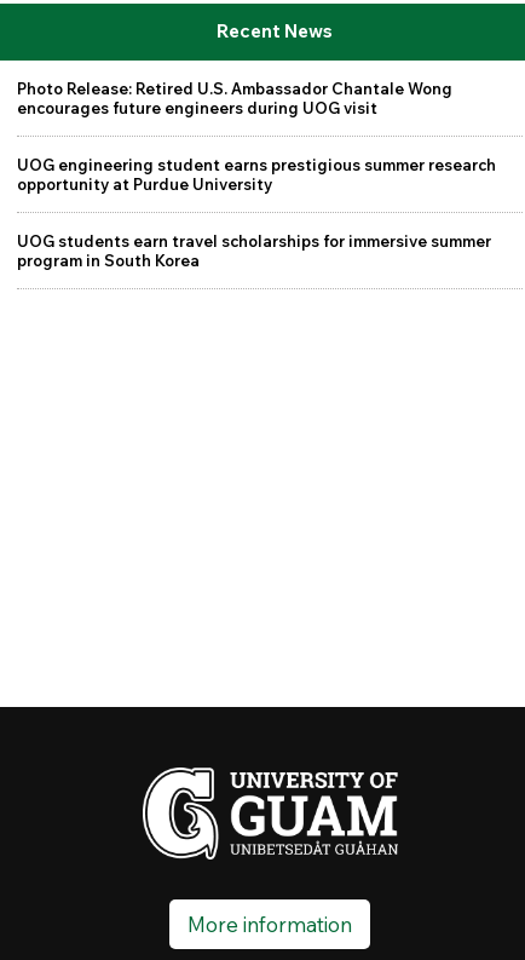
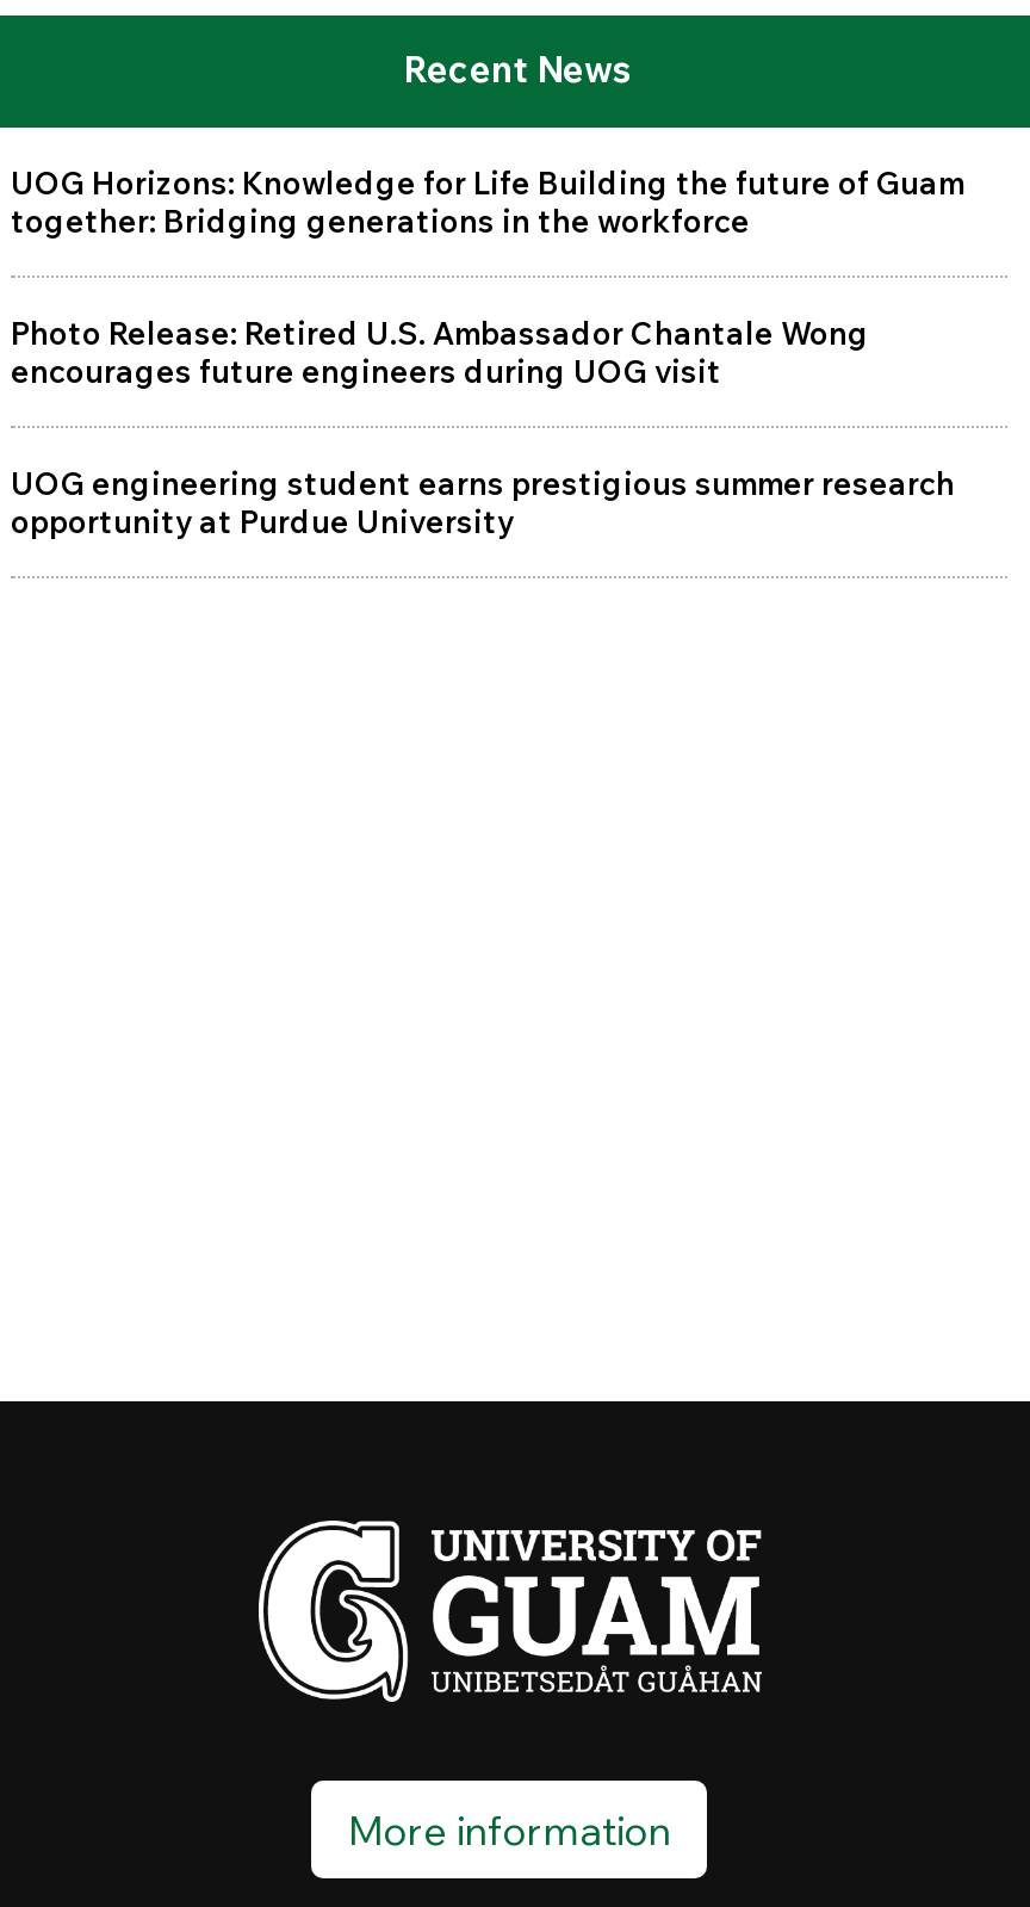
+ UOG Horizons: Knowledge for Life Building the future of Guam
+ together: Bridging generations in the workforce

moved down: Photo Release: Retired U.S. Ambassador Chantale Wong | encourages future engineers during UOG visit | UOG engineering student earns prestigious summer research | opportunity at Purdue University

- UOG students earn travel scholarships for immersive summer
- program in South Korea
